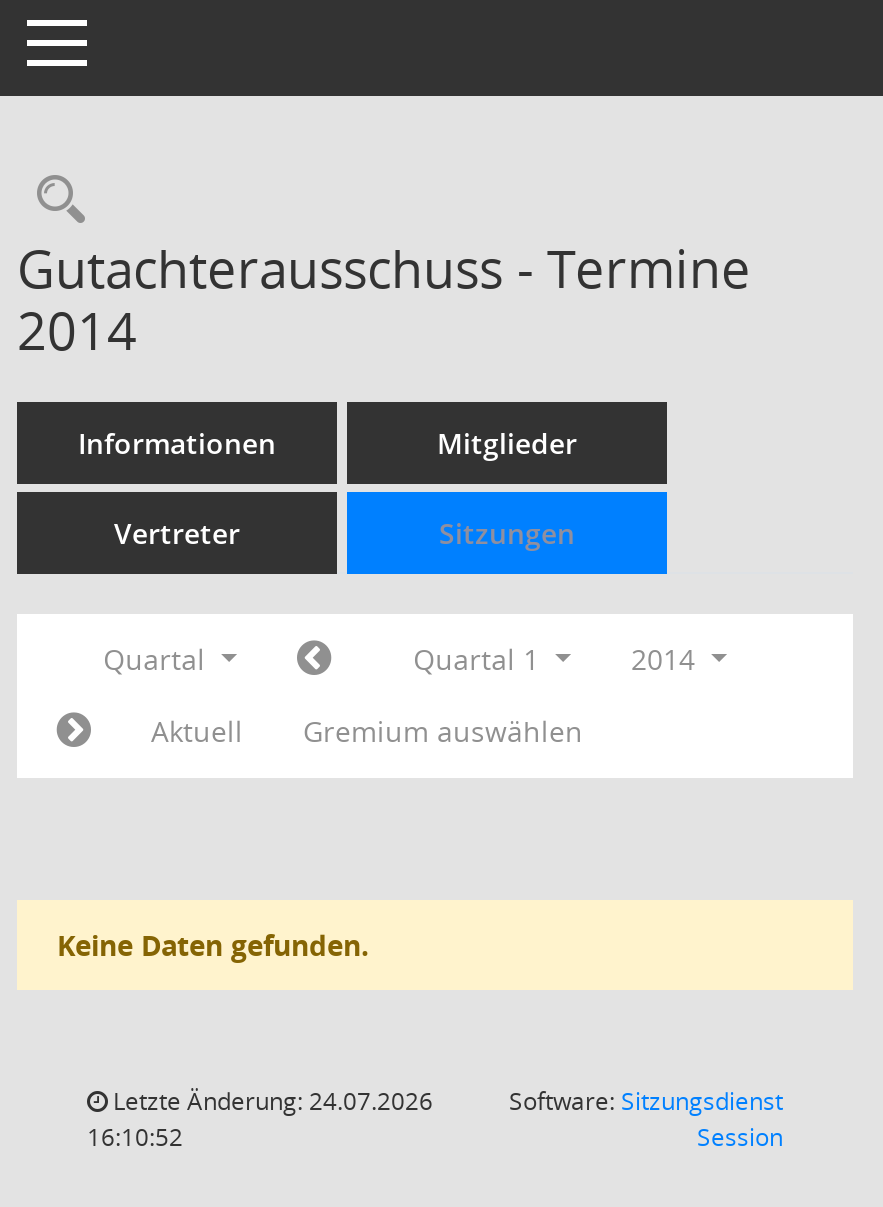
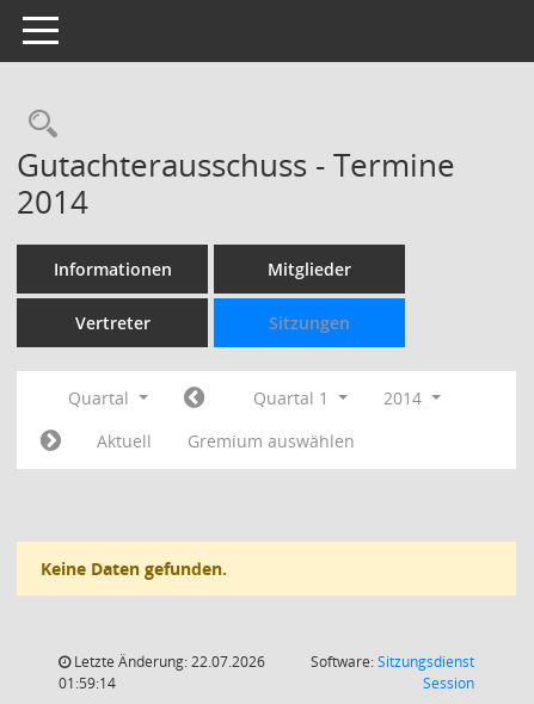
- Letzte Änderung: 24.07.2026
+ Letzte Änderung: 22.07.2026

- 16:10:52
+ 01:59:14
